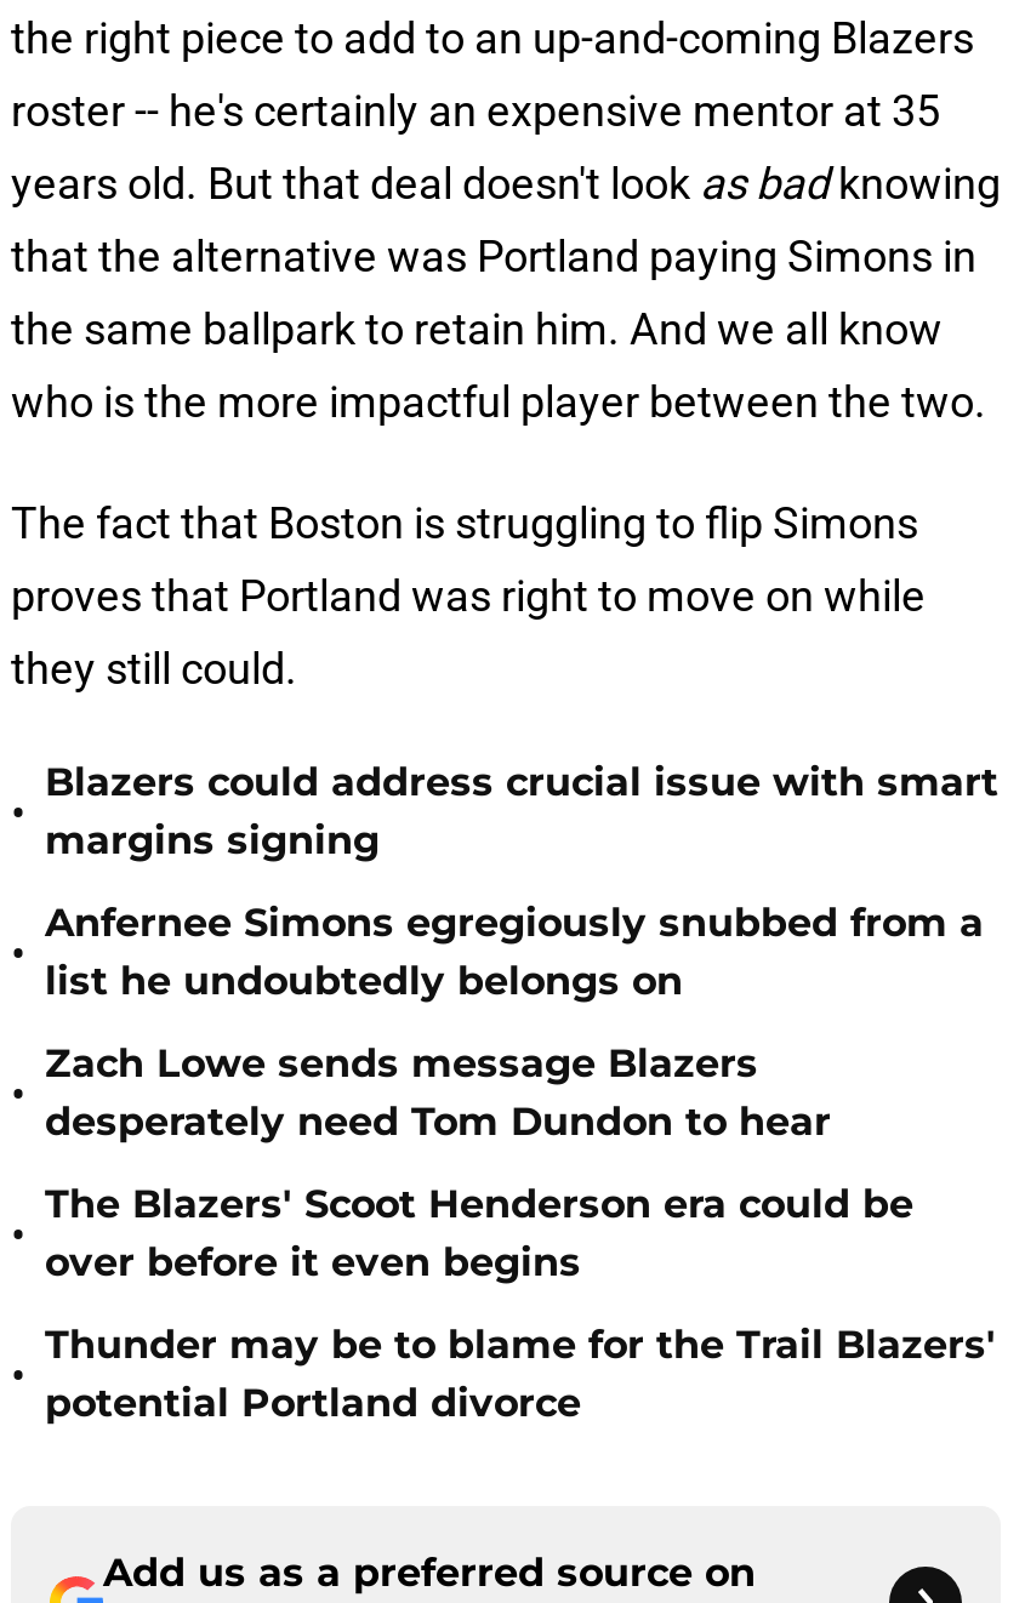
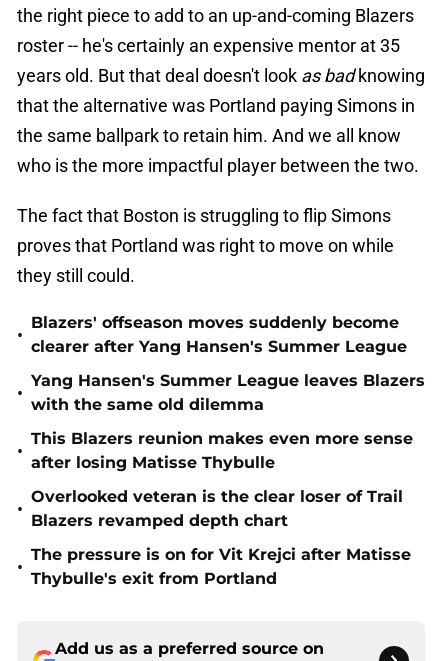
- Blazers could address crucial issue with smart
- margins signing
+ Blazers' offseason moves suddenly become
+ clearer after Yang Hansen's Summer League

- Anfernee Simons egregiously snubbed from a
- list he undoubtedly belongs on
+ Yang Hansen's Summer League leaves Blazers
+ with the same old dilemma

- Zach Lowe sends message Blazers
- desperately need Tom Dundon to hear
+ This Blazers reunion makes even more sense
+ after losing Matisse Thybulle

- The Blazers' Scoot Henderson era could be
- over before it even begins
+ Overlooked veteran is the clear loser of Trail
+ Blazers revamped depth chart

- Thunder may be to blame for the Trail Blazers'
- potential Portland divorce
+ The pressure is on for Vit Krejci after Matisse
+ Thybulle's exit from Portland
